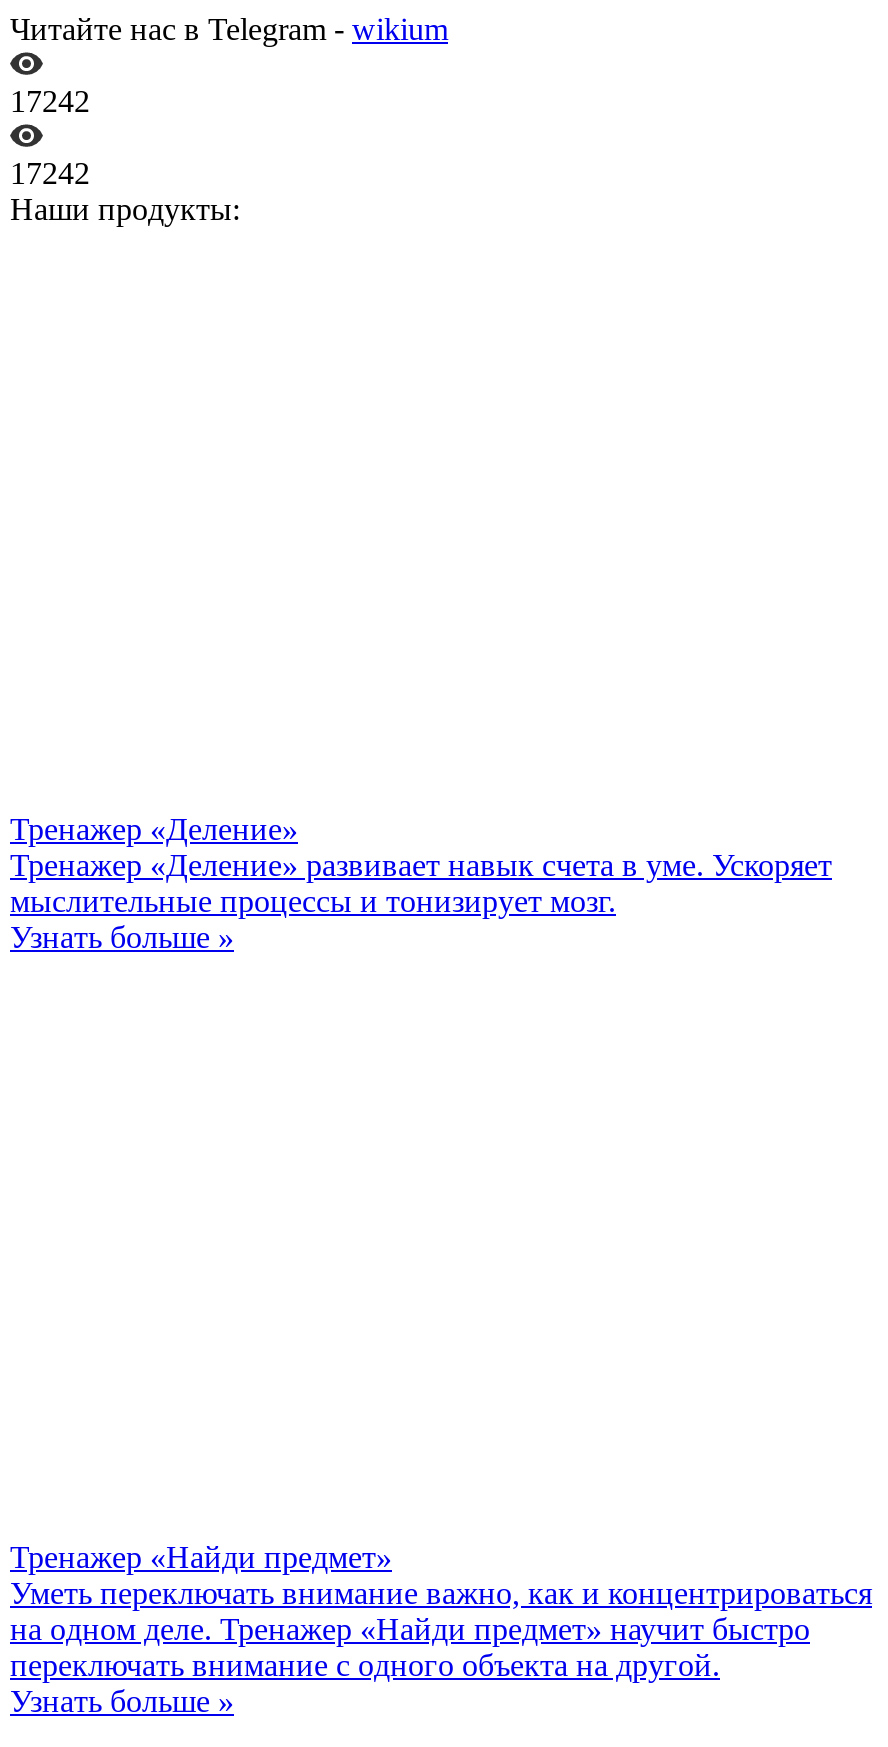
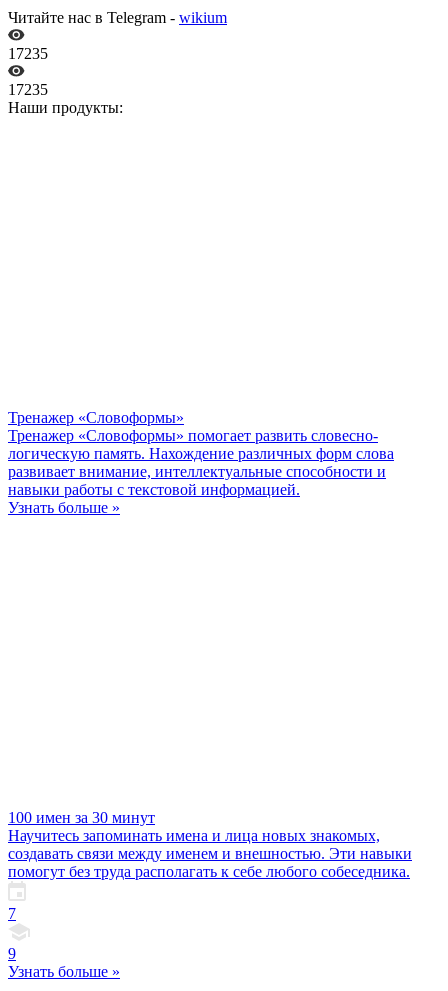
- 17242
+ 17235

- 17242
+ 17235

- Тренажер «Деление»
- Тренажер «Деление» развивает навык счета в уме. Ускоряет
- мыслительные процессы и тонизирует мозг.
+ Тренажер «Словоформы»
+ Тренажер «Словоформы» помогает развить словесно-
+ логическую память. Нахождение различных форм слова
+ развивает внимание, интеллектуальные способности и
+ навыки работы с текстовой информацией.

- Тренажер «Найди предмет»
- Уметь переключать внимание важно, как и концентрироваться
- на одном деле. Тренажер «Найди предмет» научит быстро
- переключать внимание с одного объекта на другой.
+ 100 имен за 30 минут
+ Научитесь запоминать имена и лица новых знакомых,
+ создавать связи между именем и внешностью. Эти навыки
+ помогут без труда располагать к себе любого собеседника.
+ 7
+ 9
